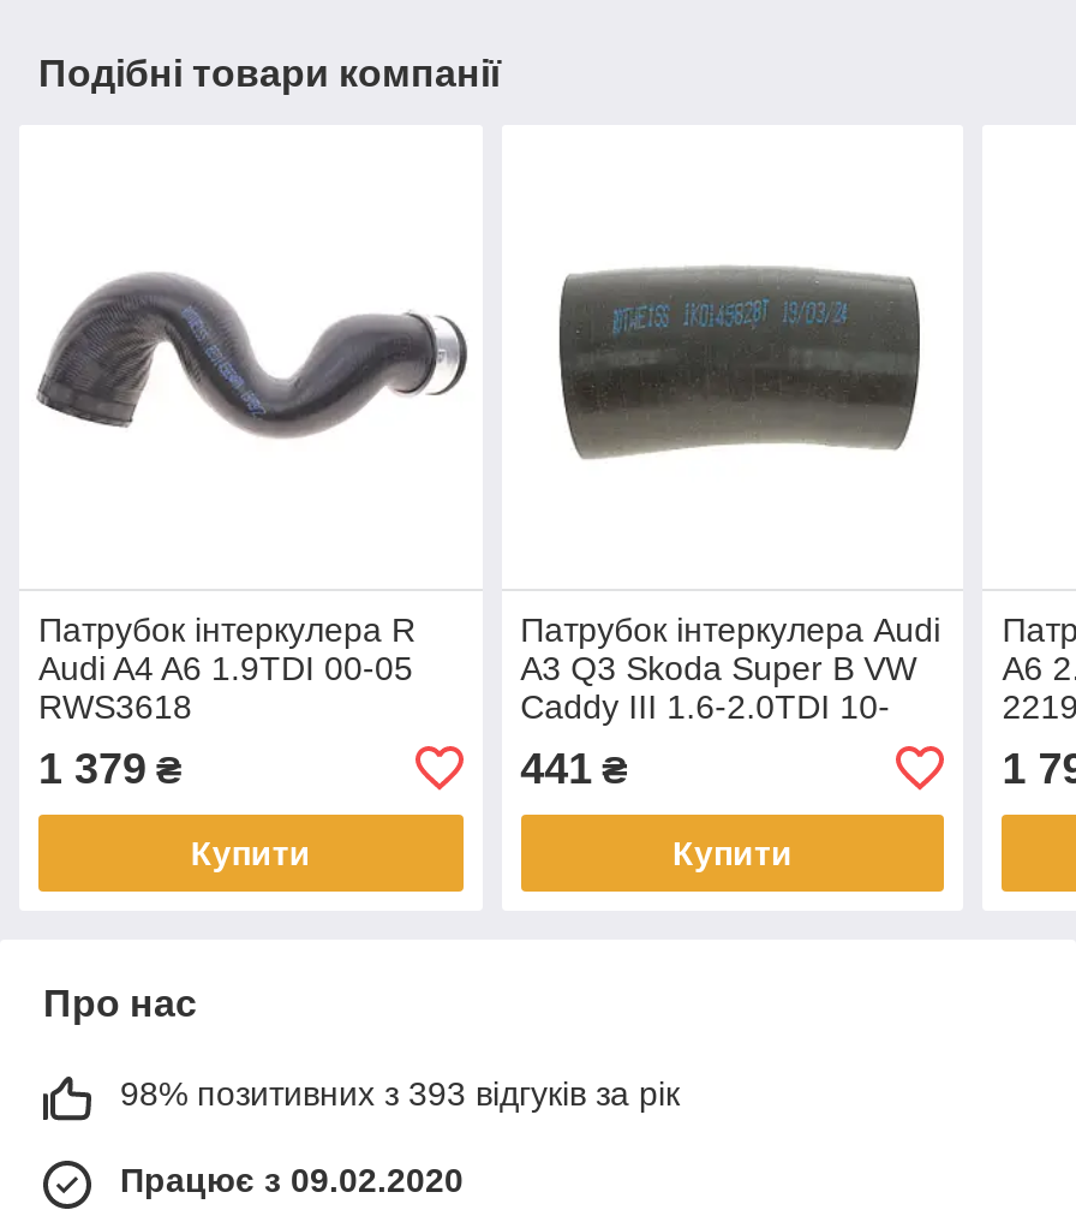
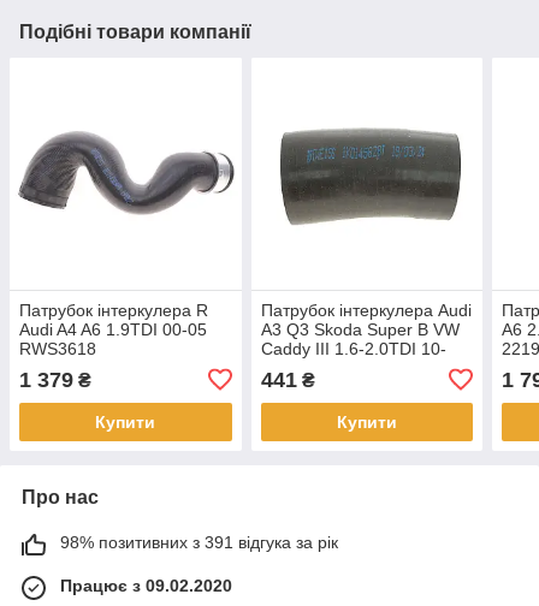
- 98% позитивних з 393 відгуків за рік
+ 98% позитивних з 391 відгука за рік
